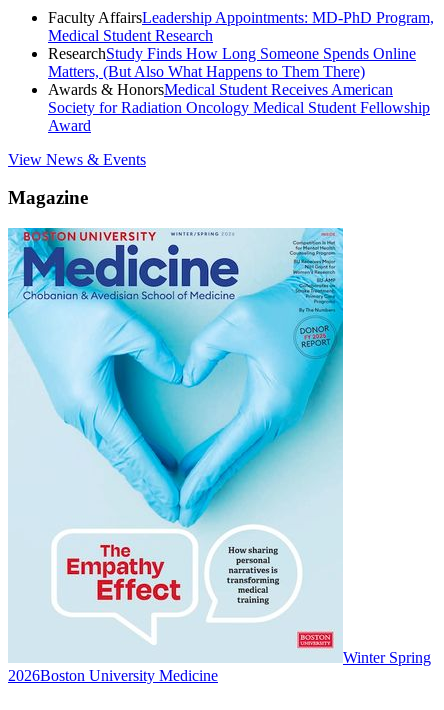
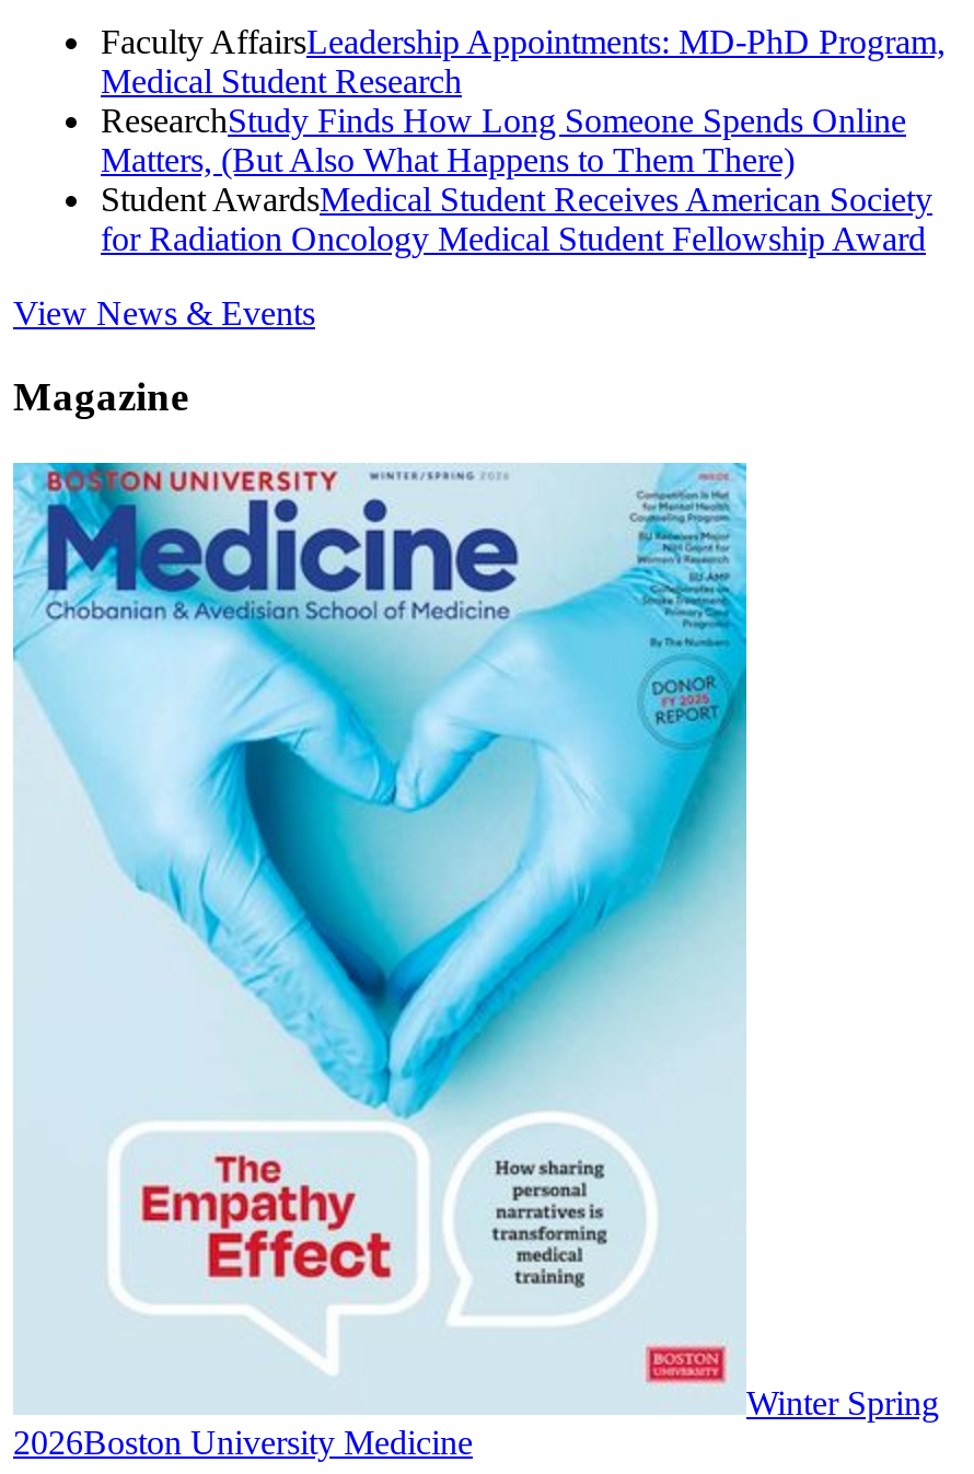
- Awards & HonorsMedical Student Receives American
- Society for Radiation Oncology Medical Student Fellowship
- Award
+ Student AwardsMedical Student Receives American Society
+ for Radiation Oncology Medical Student Fellowship Award
